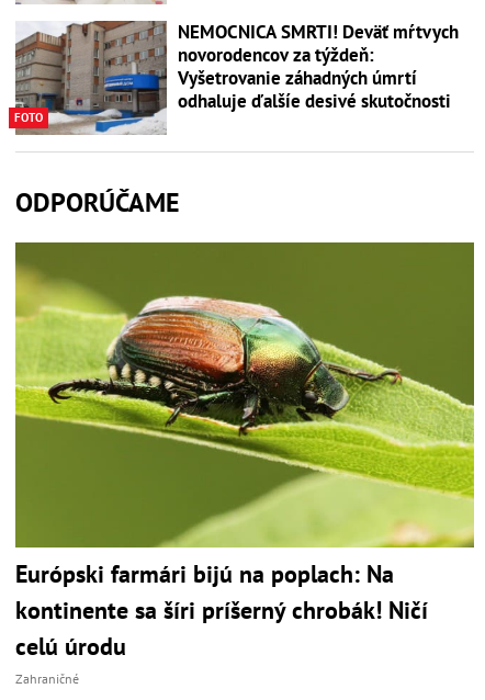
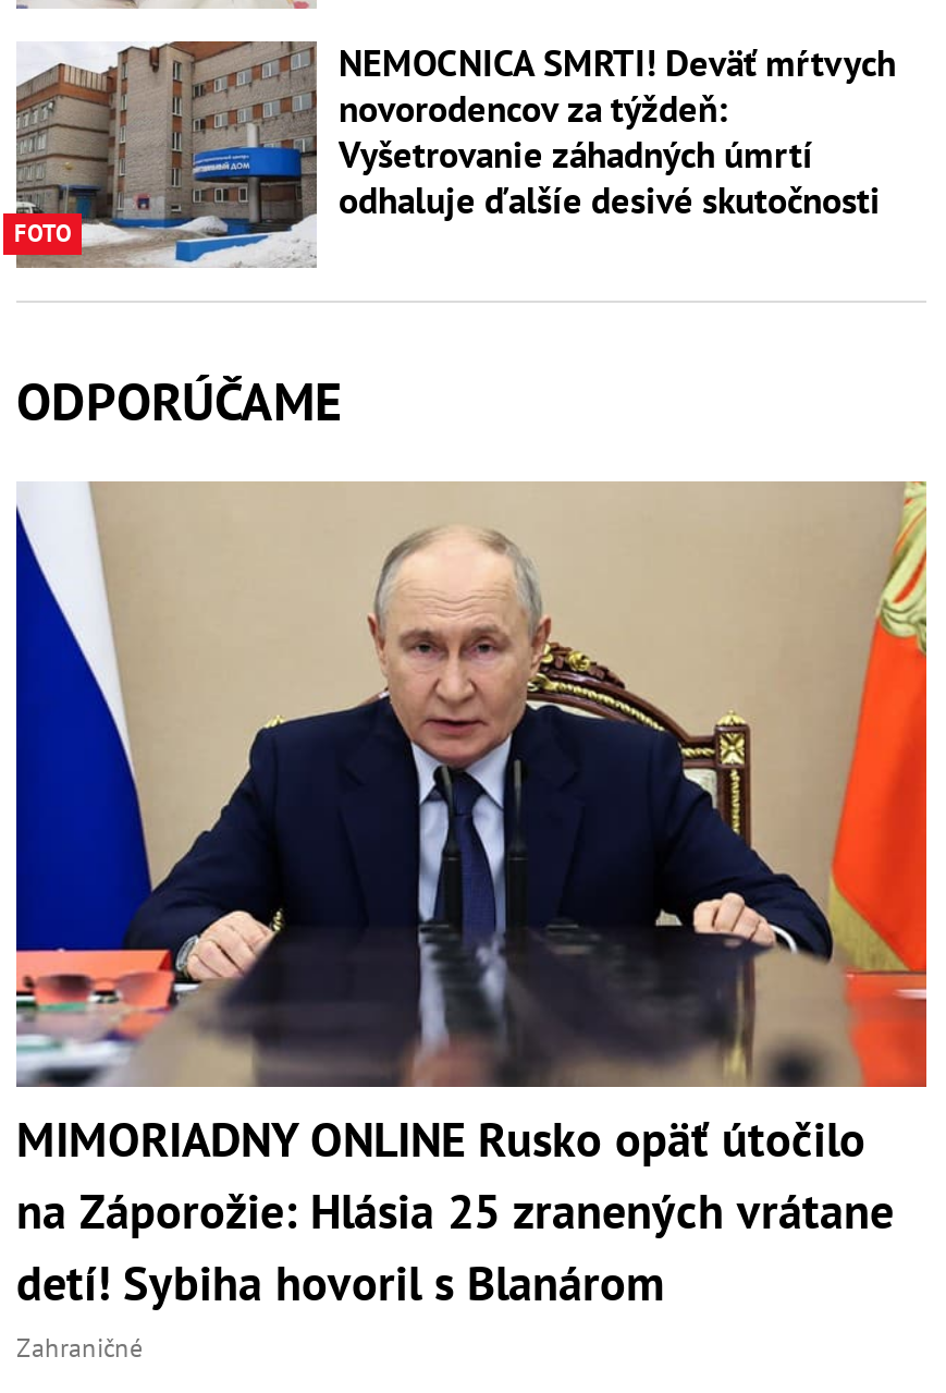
- [image]
- Európski farmári bijú na poplach: Na
- kontinente sa šíri príšerný chrobák! Ničí
- celú úrodu
+ [image]
+ MIMORIADNY ONLINE Rusko opäť útočilo
+ na Záporožie: Hlásia 25 zranených vrátane
+ detí! Sybiha hovoril s Blanárom
